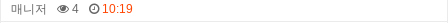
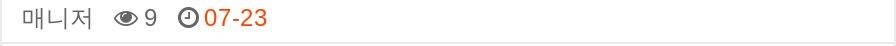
- 4
- 10:19
+ 9
+ 07-23
